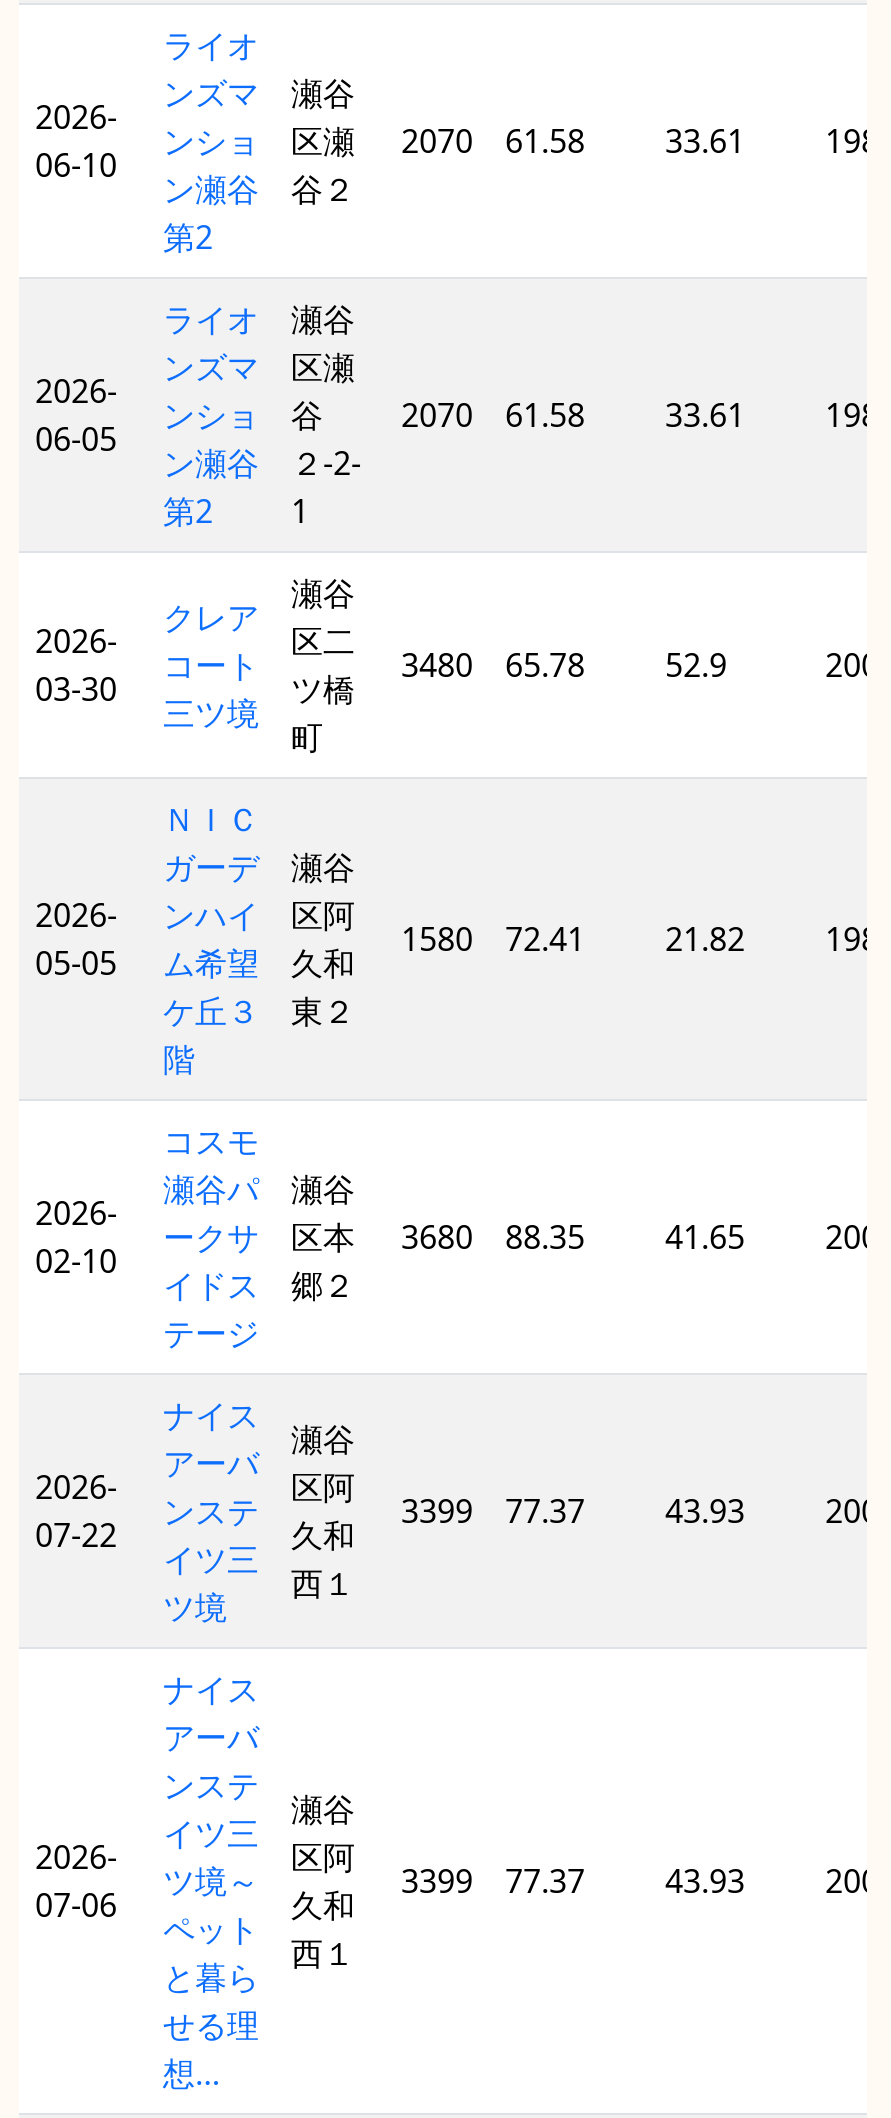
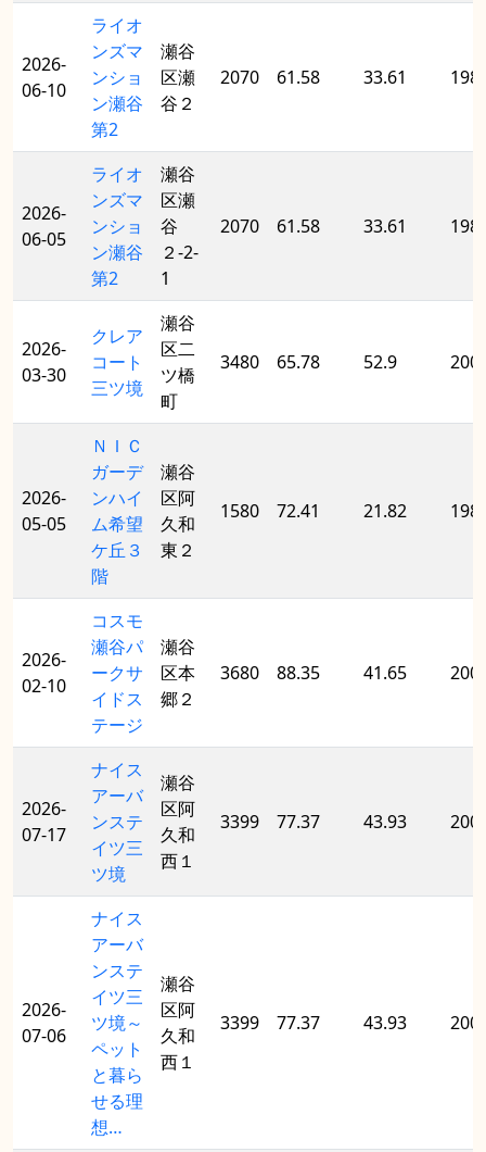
- 07-22
+ 07-17
